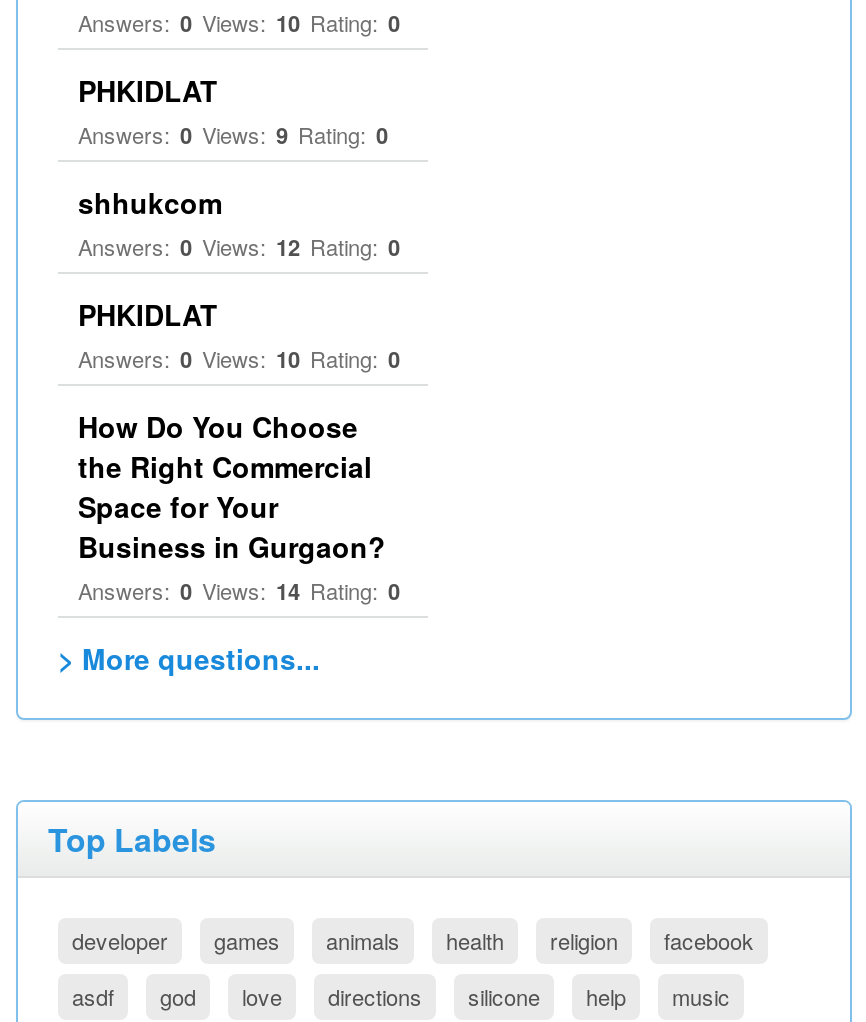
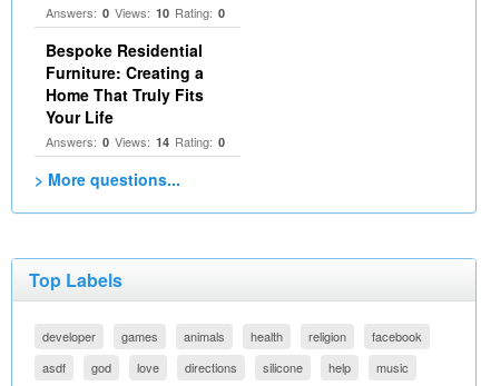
- PHKIDLAT
- Answers: 0 Views: 9 Rating: 0
- shhukcom
- Answers: 0 Views: 12 Rating: 0
- PHKIDLAT
- Answers: 0 Views: 10 Rating: 0
- How Do You Choose
- the Right Commercial
- Space for Your
- Business in Gurgaon?
+ Bespoke Residential
+ Furniture: Creating a
+ Home That Truly Fits
+ Your Life
